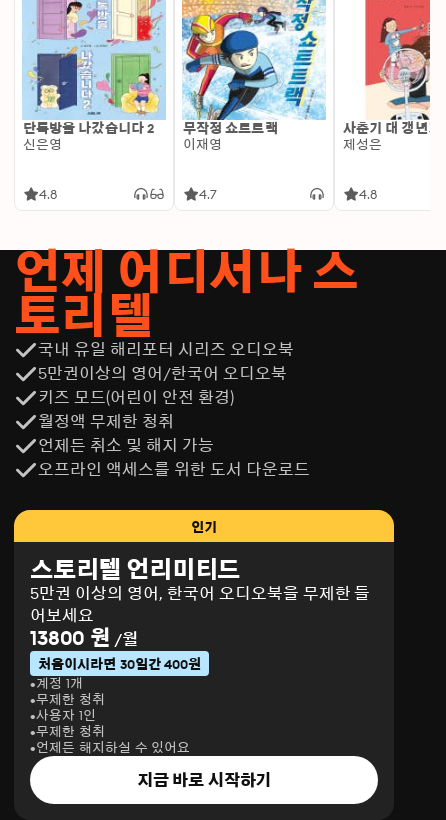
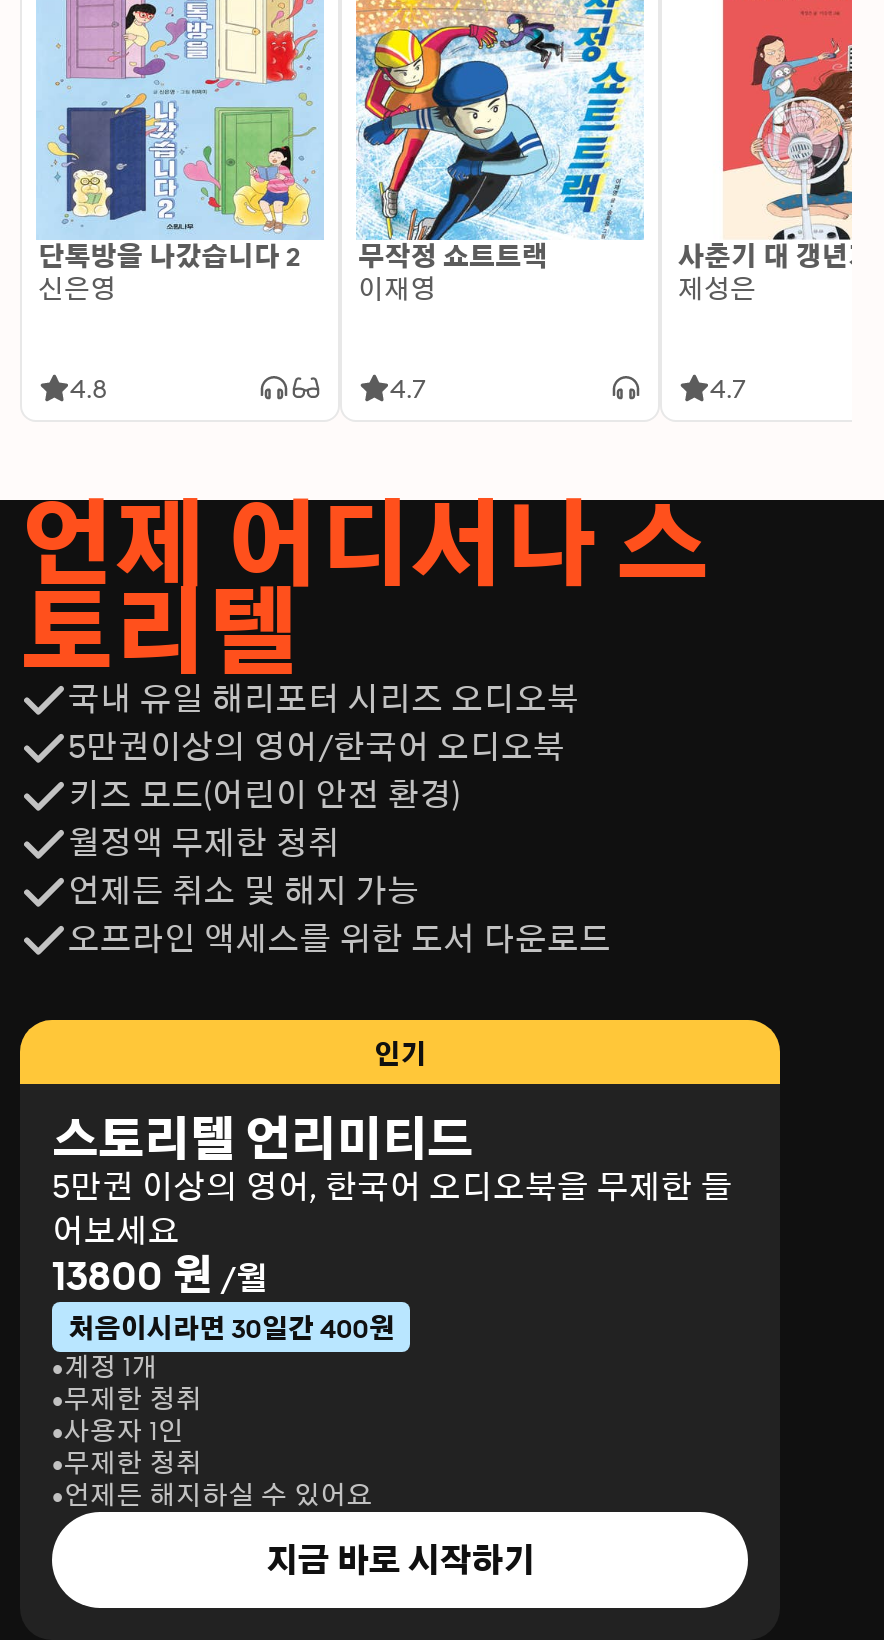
- 4.8
+ 4.7
